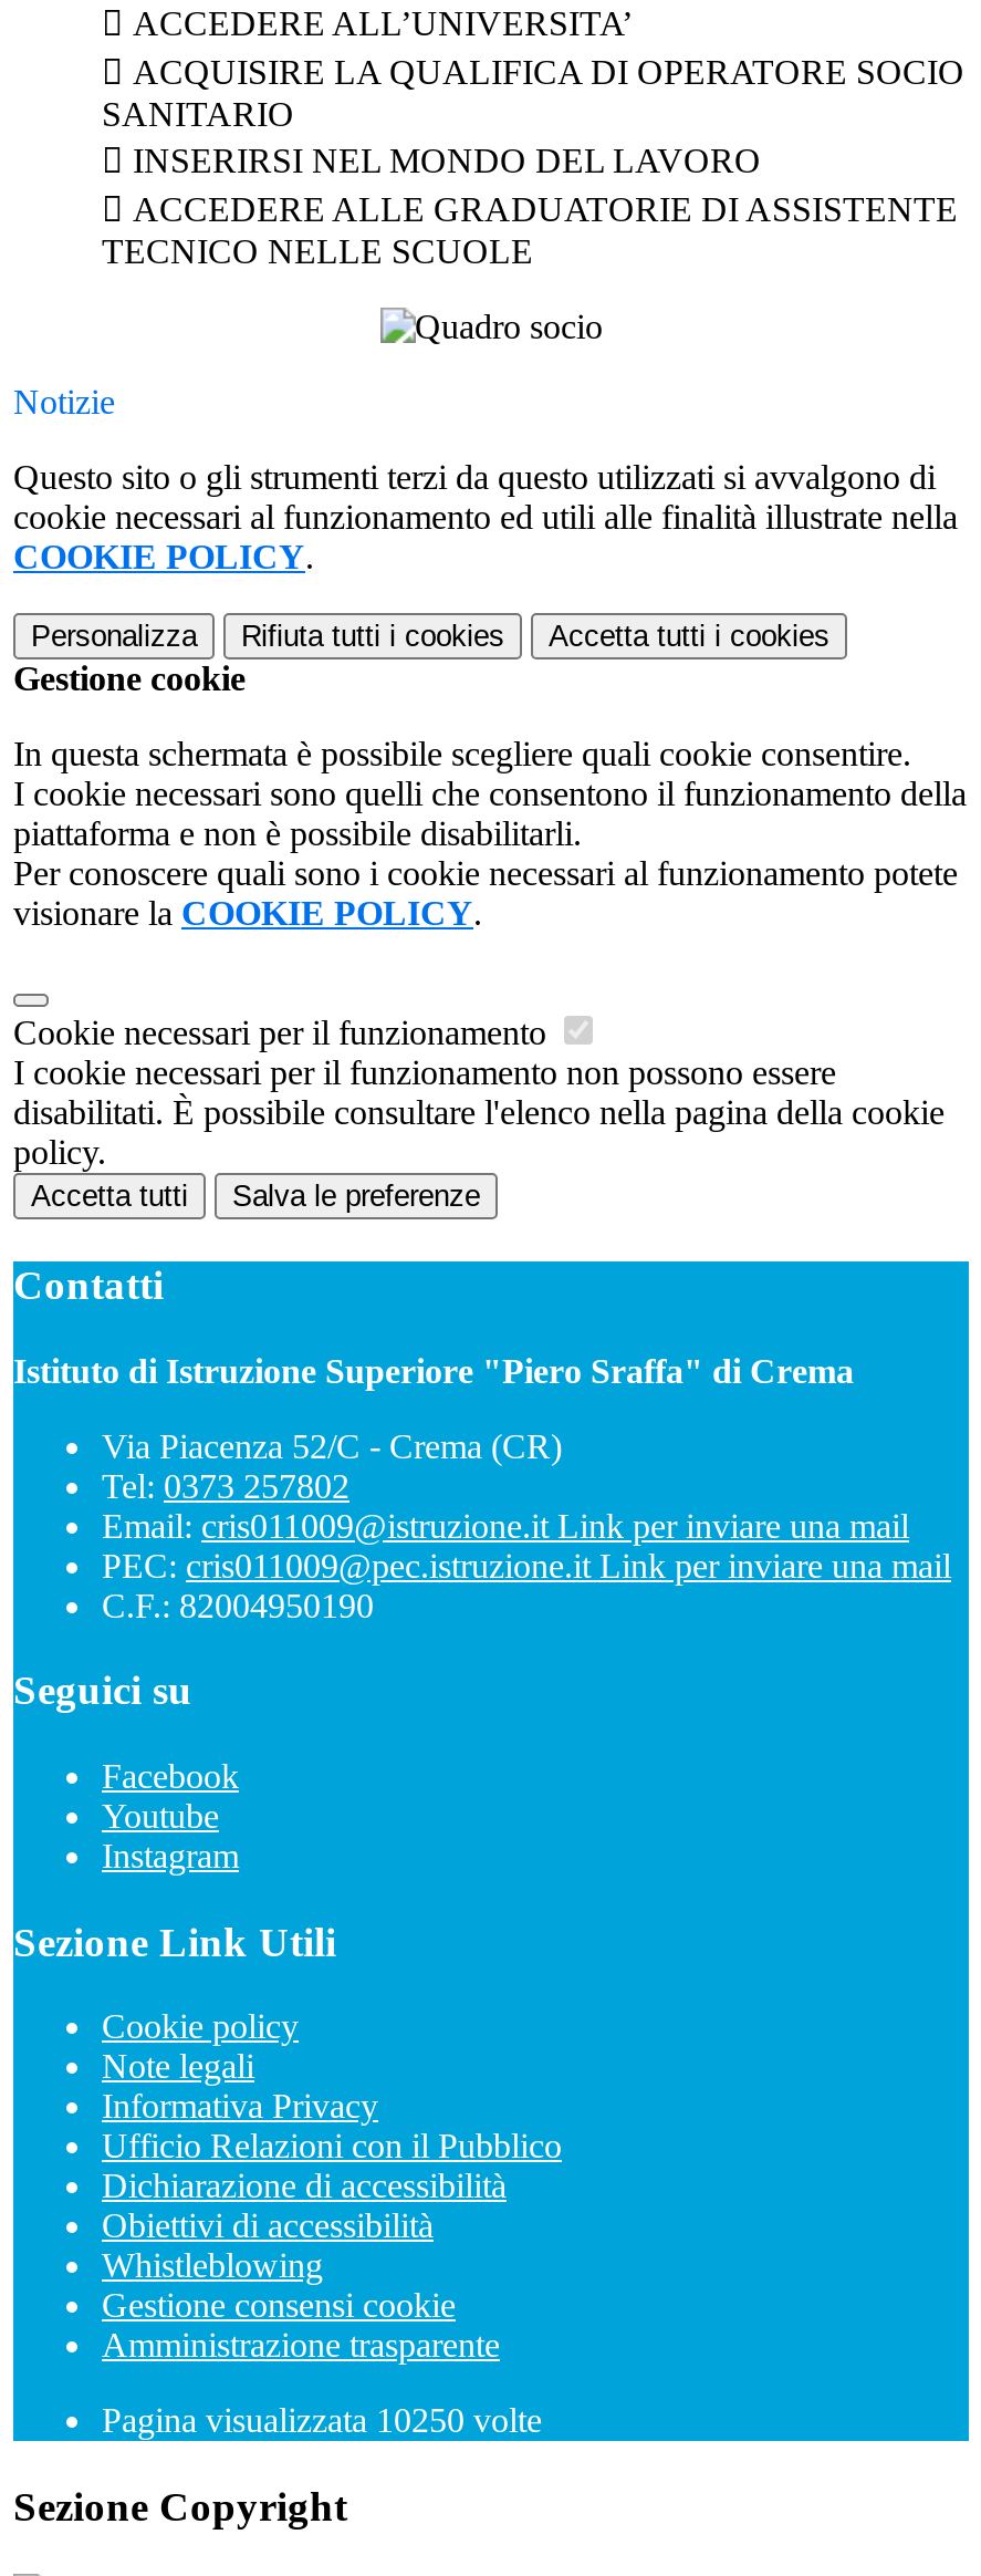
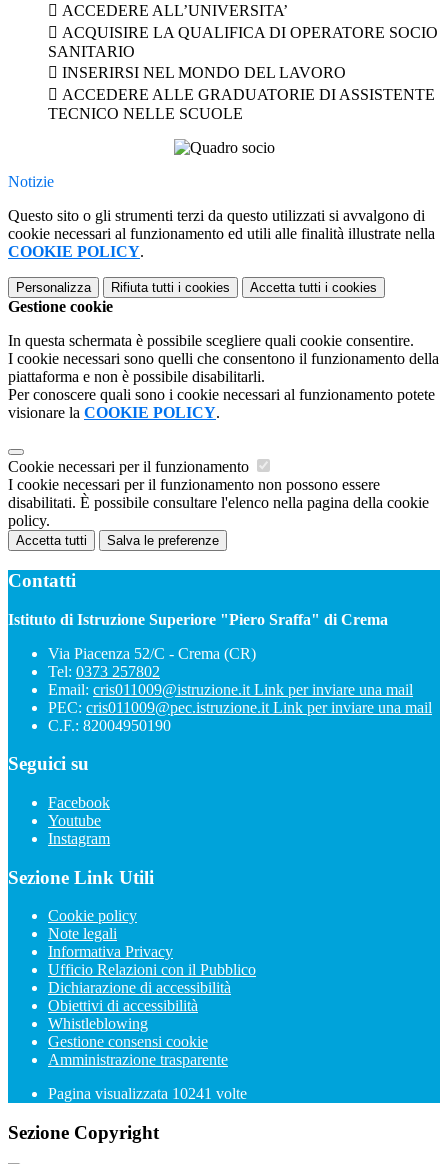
- Pagina visualizzata 10250 volte
+ Pagina visualizzata 10241 volte
